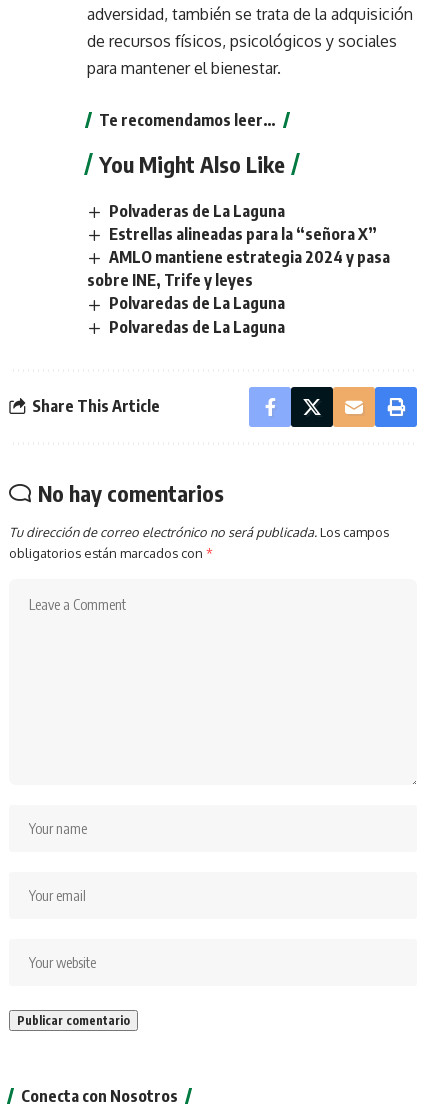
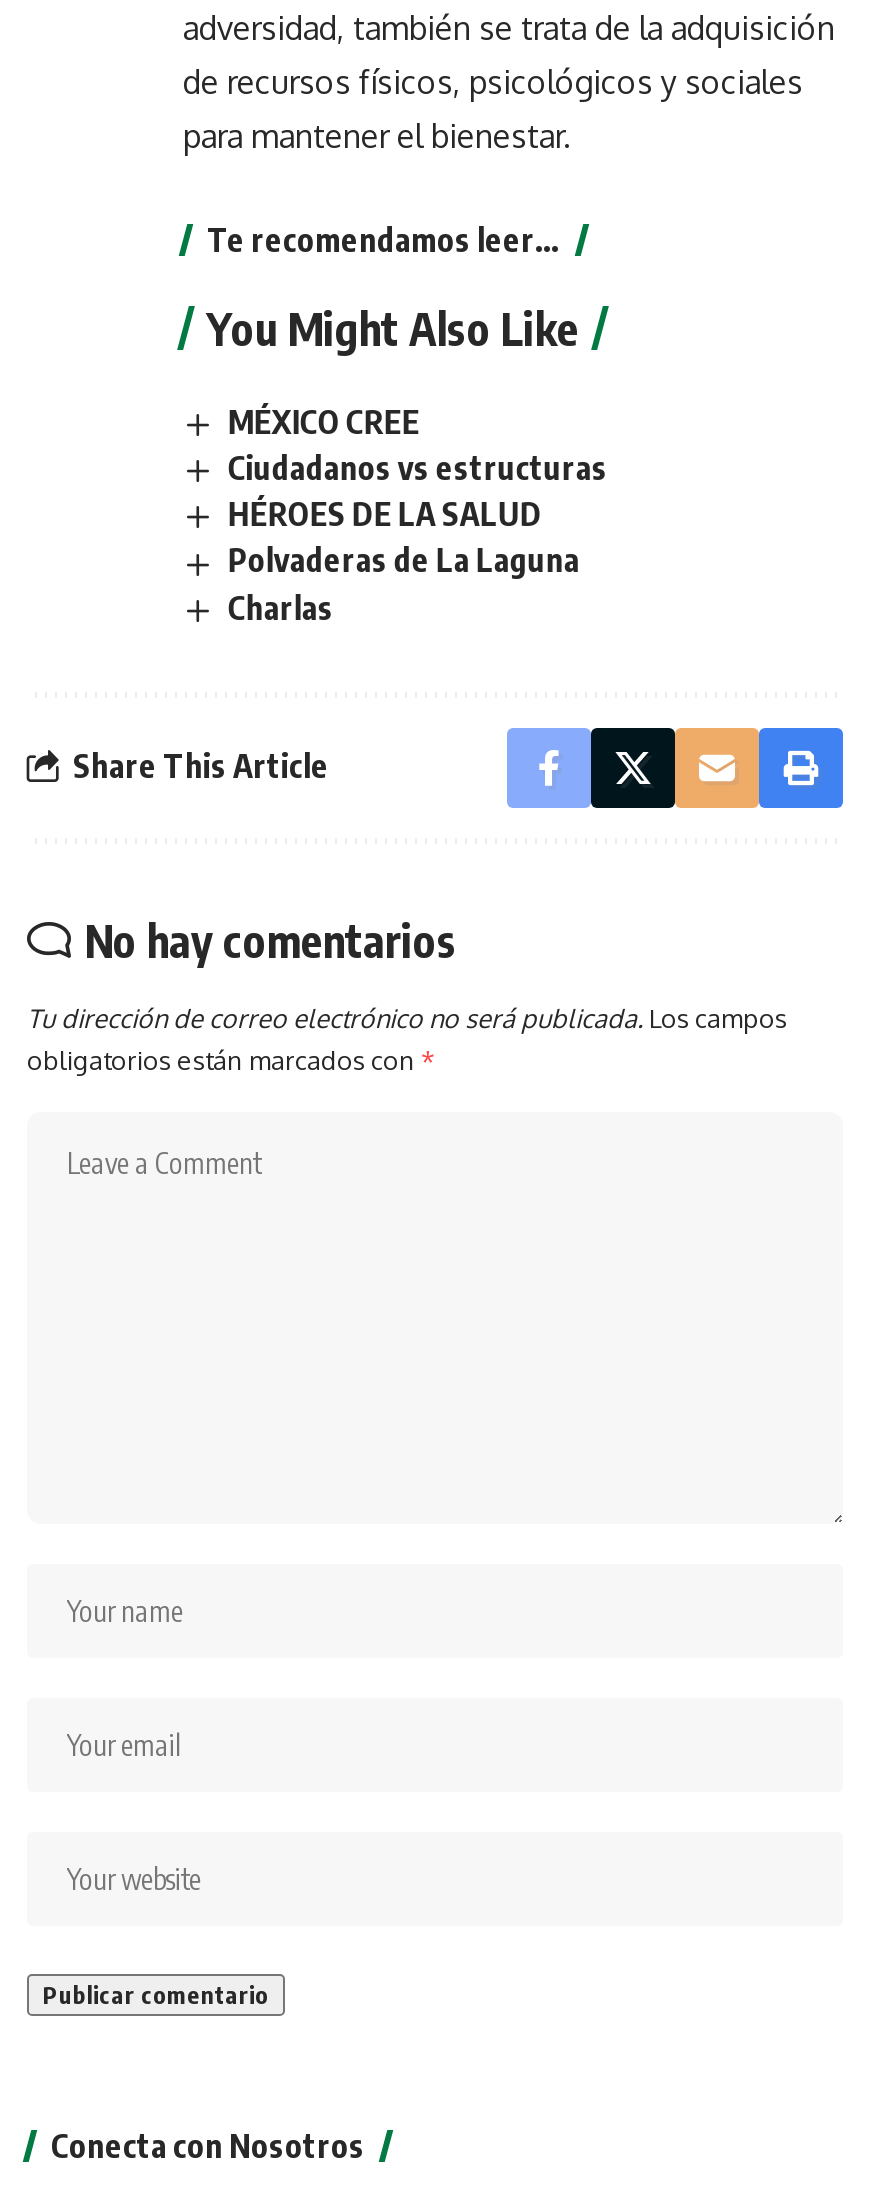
+ MÉXICO CREE
+ Ciudadanos vs estructuras
+ HÉROES DE LA SALUD

moved down: Polvaderas de La Laguna

- Estrellas alineadas para la “señora X”
- AMLO mantiene estrategia 2024 y pasa
- sobre INE, Trife y leyes
- Polvaredas de La Laguna
- Polvaredas de La Laguna
+ Charlas
